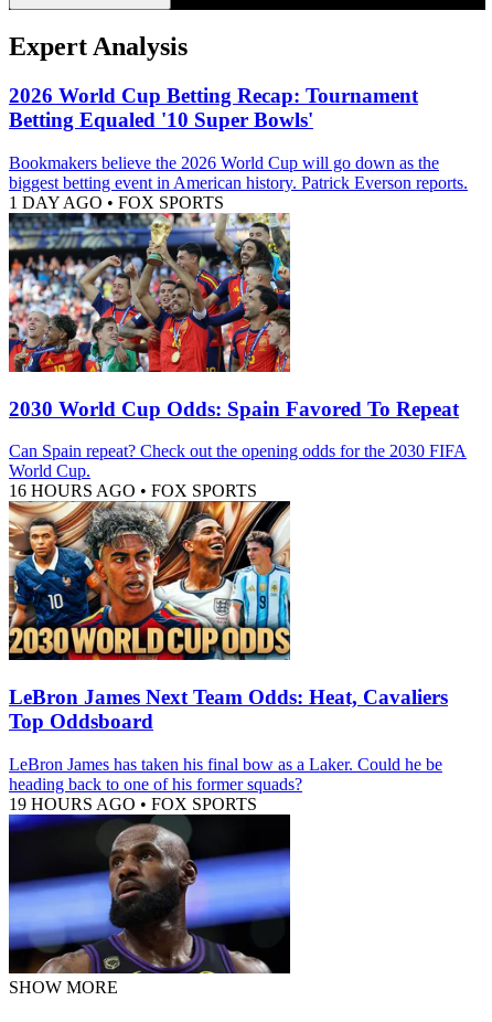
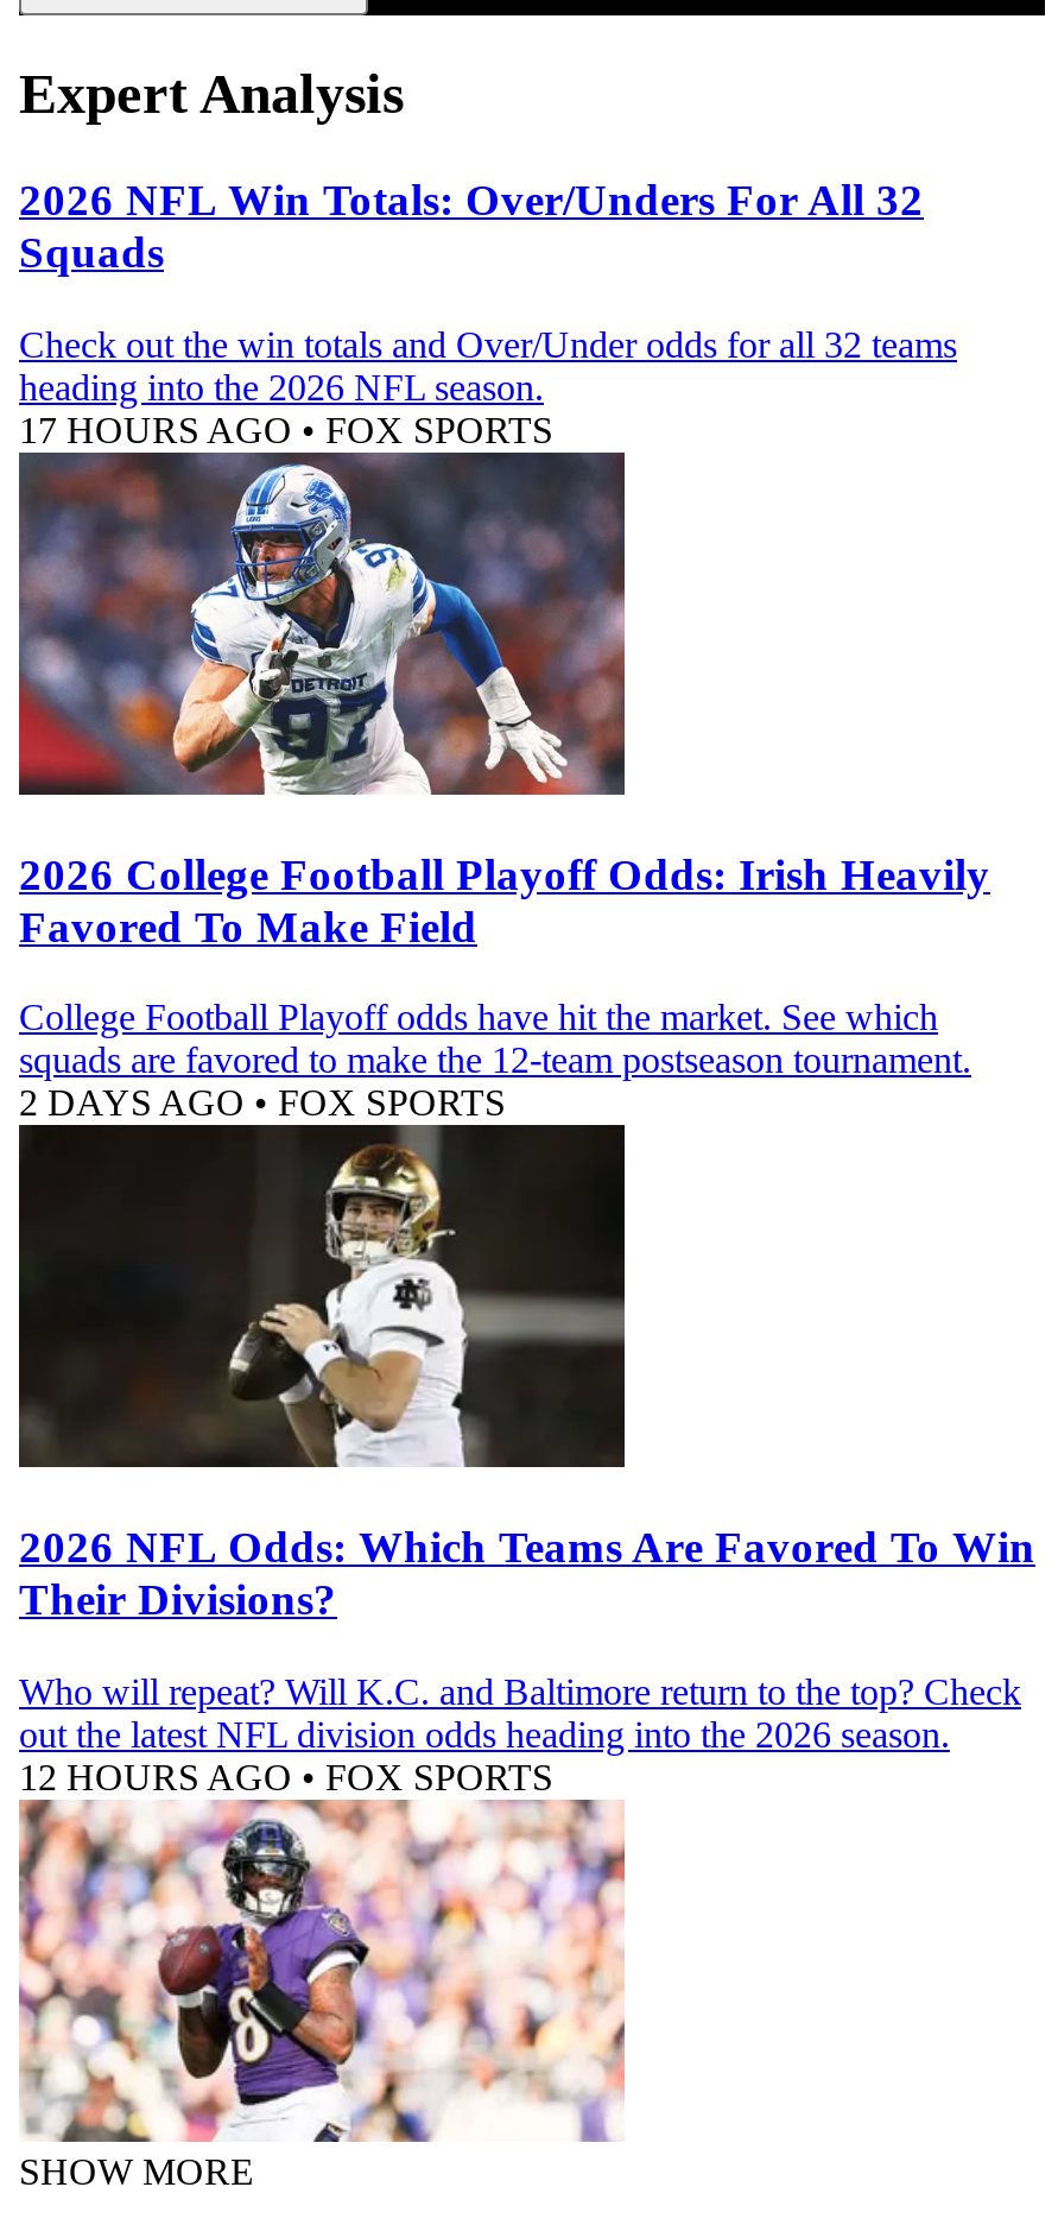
- 2026 World Cup Betting Recap: Tournament
- Betting Equaled '10 Super Bowls'
+ 2026 NFL Win Totals: Over/Unders For All 32
+ Squads

- Bookmakers believe the 2026 World Cup will go down as the
- biggest betting event in American history. Patrick Everson reports.
- 1 DAY AGO • FOX SPORTS
+ Check out the win totals and Over/Under odds for all 32 teams
+ heading into the 2026 NFL season.
+ 17 HOURS AGO • FOX SPORTS

- [image]
- 2030 World Cup Odds: Spain Favored To Repeat
+ [image]
+ 2026 College Football Playoff Odds: Irish Heavily
+ Favored To Make Field

- Can Spain repeat? Check out the opening odds for the 2030 FIFA
- World Cup.
- 16 HOURS AGO • FOX SPORTS
+ College Football Playoff odds have hit the market. See which
+ squads are favored to make the 12-team postseason tournament.
+ 2 DAYS AGO • FOX SPORTS

- [image]
- LeBron James Next Team Odds: Heat, Cavaliers
- Top Oddsboard
+ [image]
+ 2026 NFL Odds: Which Teams Are Favored To Win
+ Their Divisions?

- LeBron James has taken his final bow as a Laker. Could he be
- heading back to one of his former squads?
- 19 HOURS AGO • FOX SPORTS
+ Who will repeat? Will K.C. and Baltimore return to the top? Check
+ out the latest NFL division odds heading into the 2026 season.
+ 12 HOURS AGO • FOX SPORTS

- [image]
+ [image]
